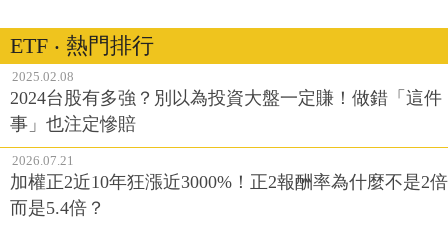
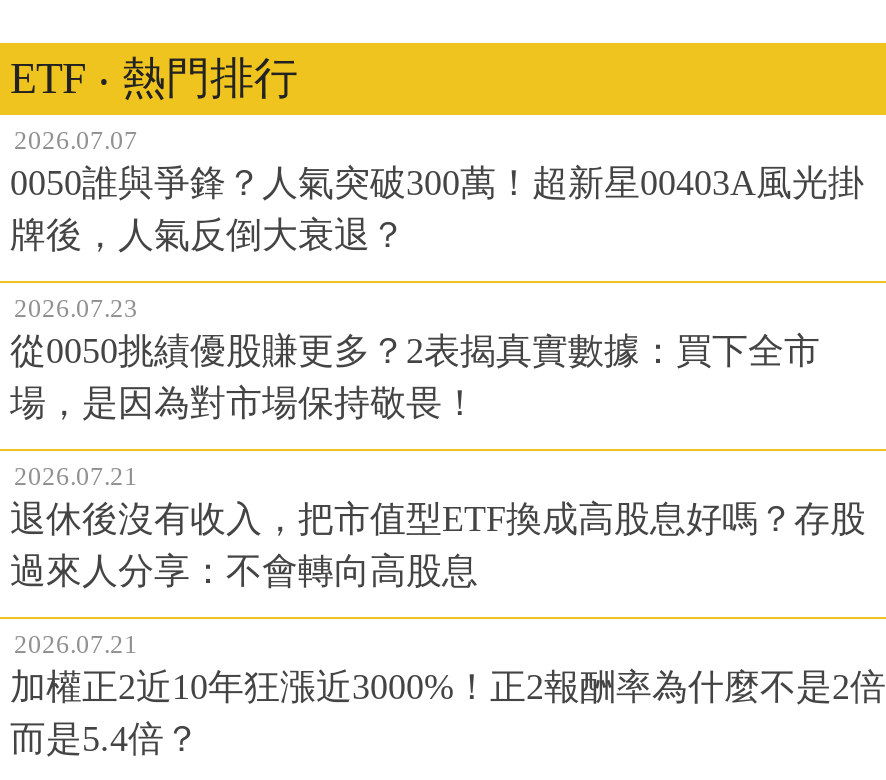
- 2025.02.08
- 2024台股有多強？別以為投資大盤一定賺！做錯「這件
- 事」也注定慘賠
+ 2026.07.07
+ 0050誰與爭鋒？人氣突破300萬！超新星00403A風光掛
+ 牌後，人氣反倒大衰退？
+ 2026.07.23
+ 從0050挑績優股賺更多？2表揭真實數據：買下全市
+ 場，是因為對市場保持敬畏！
+ 2026.07.21
+ 退休後沒有收入，把市值型ETF換成高股息好嗎？存股
+ 過來人分享：不會轉向高股息
